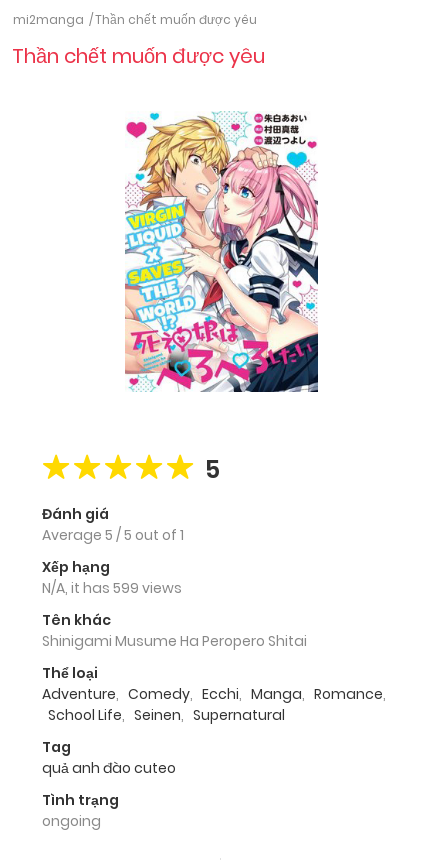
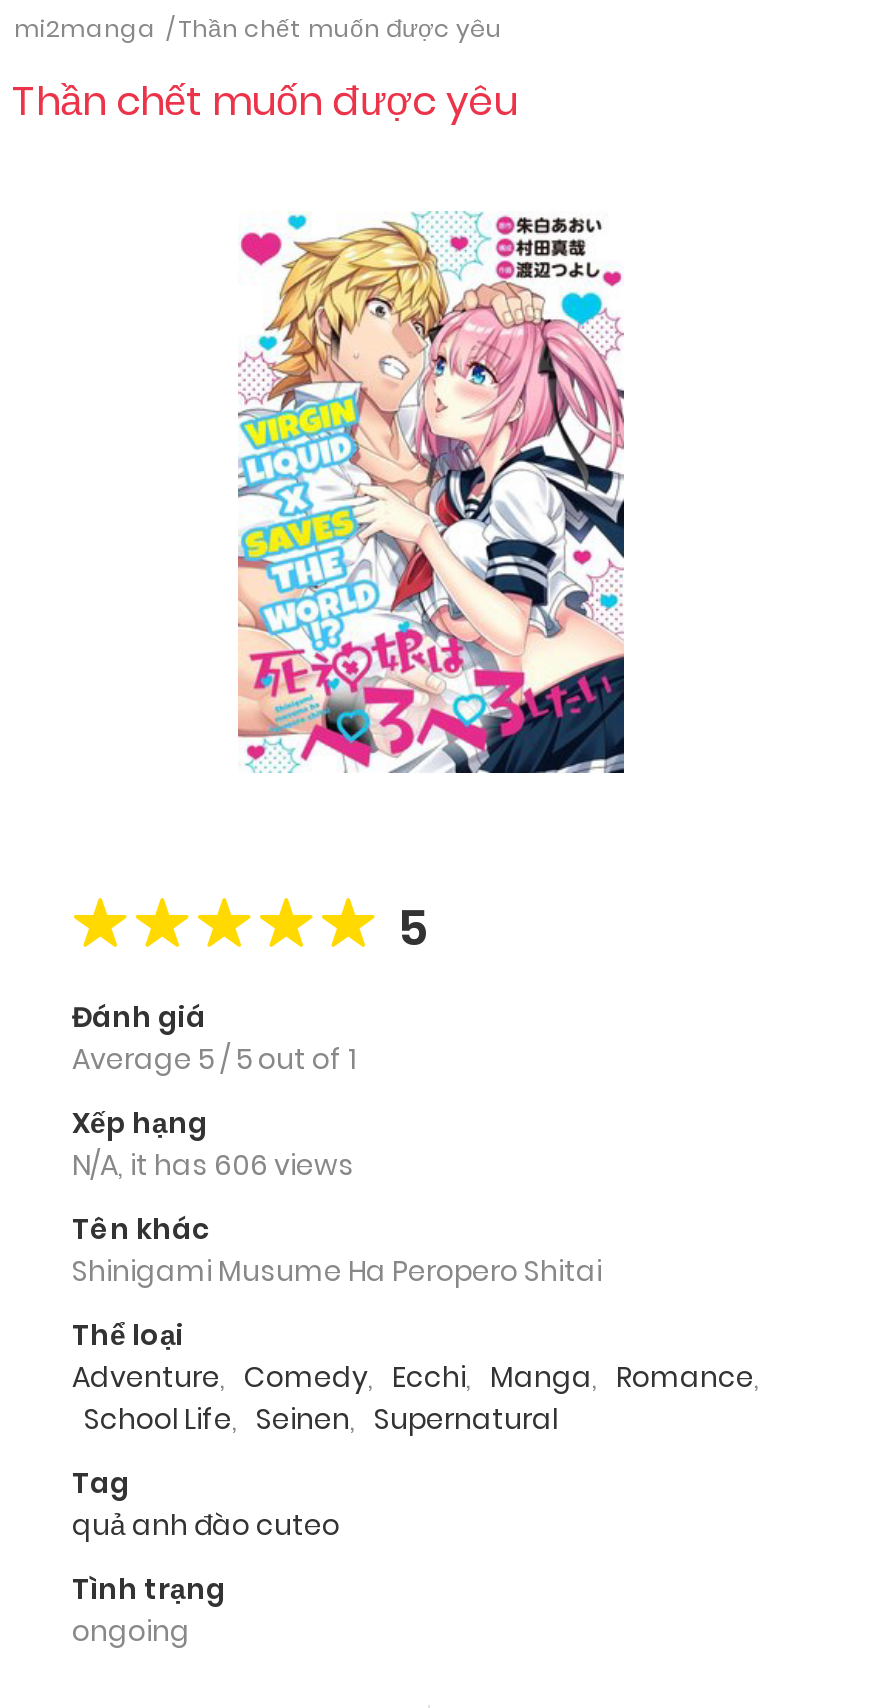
- N/A, it has 599 views
+ N/A, it has 606 views
